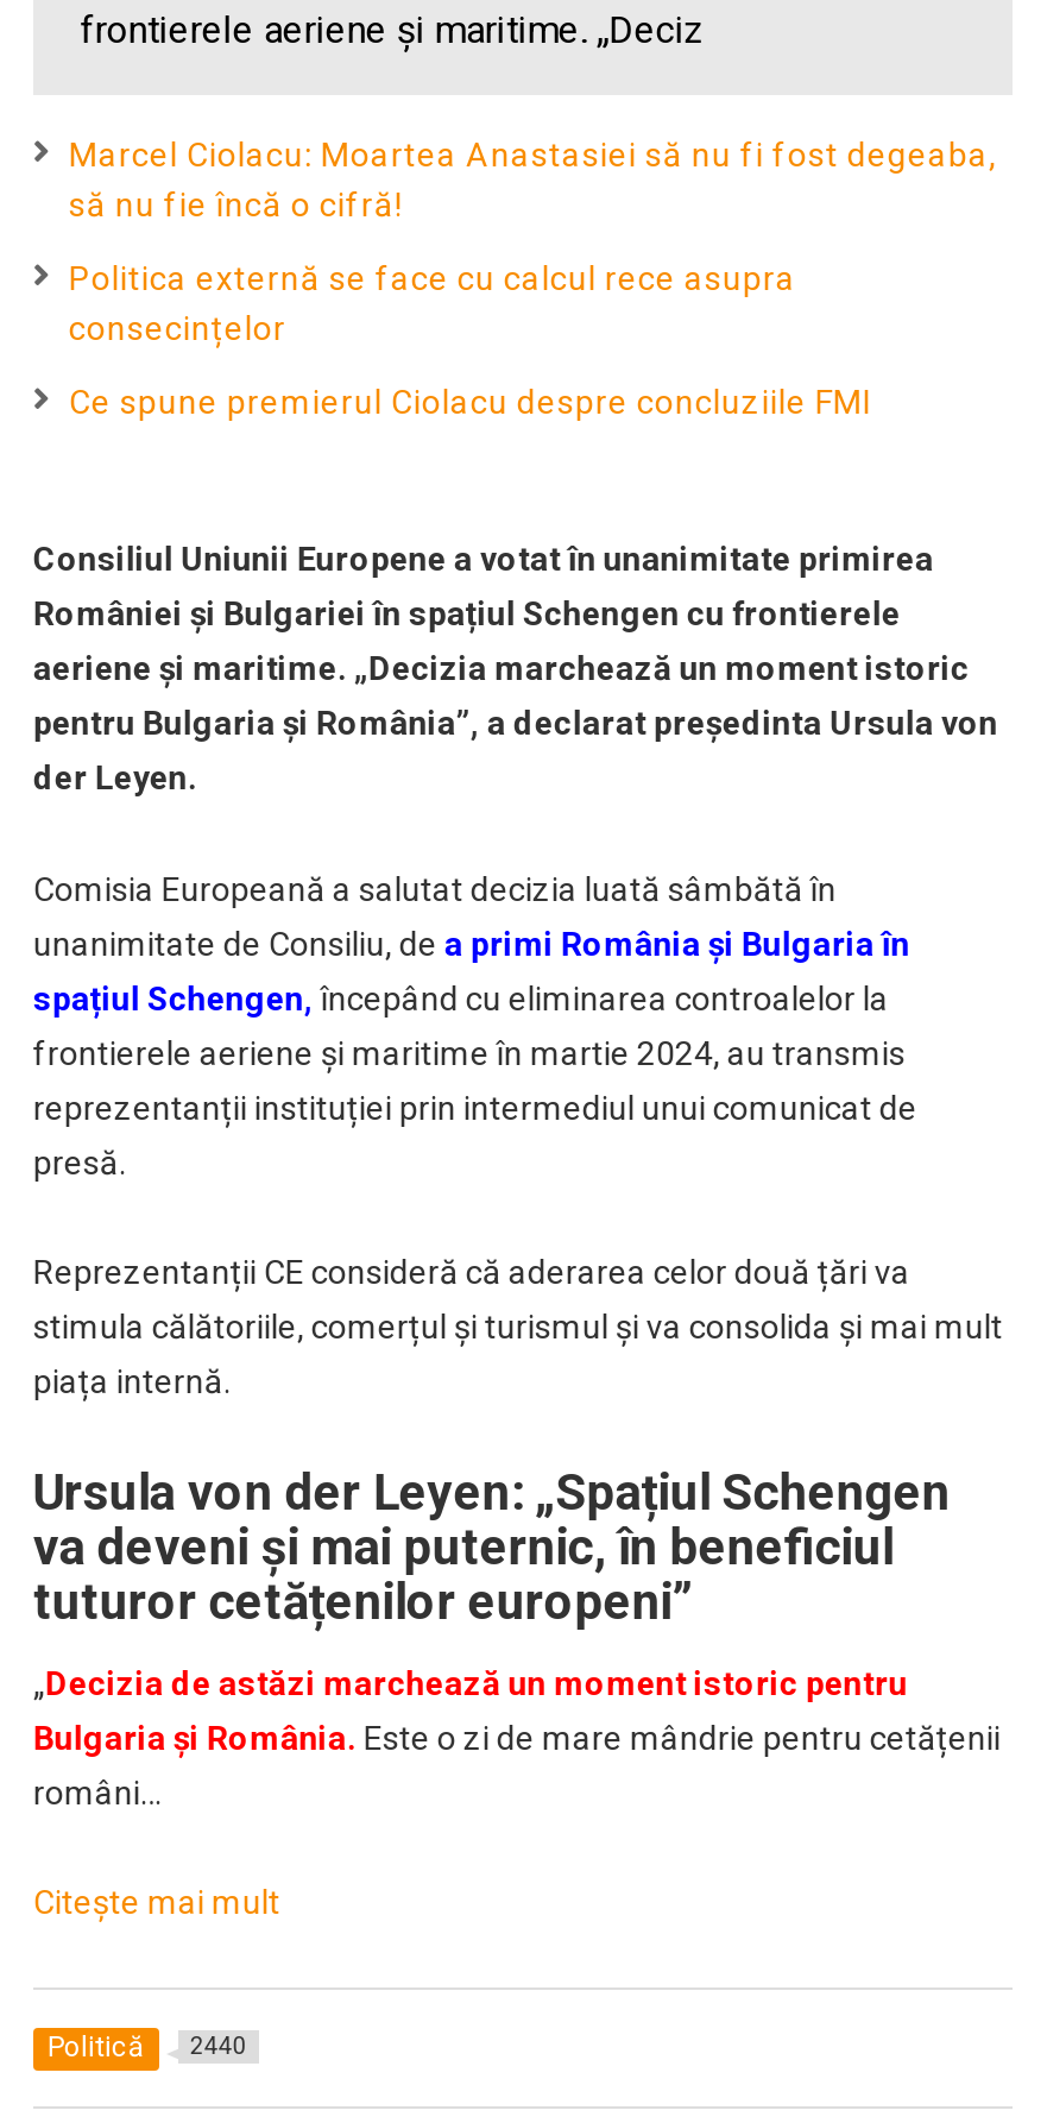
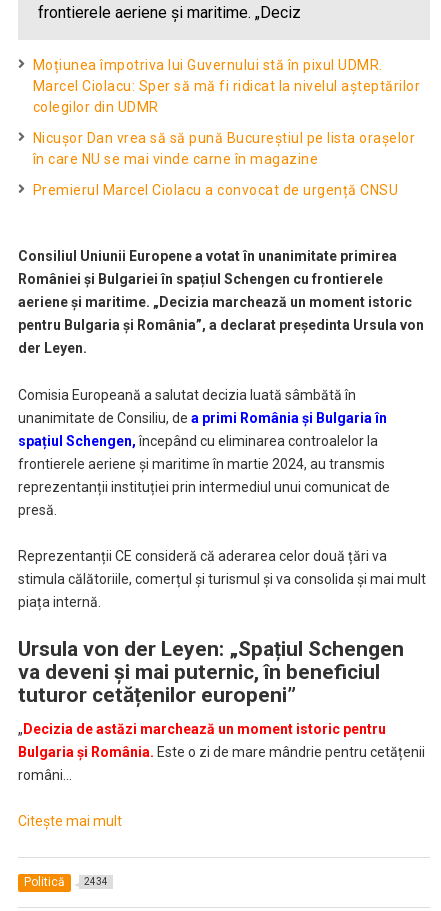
- Marcel Ciolacu: Moartea Anastasiei să nu fi fost degeaba,
- să nu fie încă o cifră!
+ Moțiunea împotriva lui Guvernului stă în pixul UDMR.
+ Marcel Ciolacu: Sper să mă fi ridicat la nivelul așteptărilor
+ colegilor din UDMR

- Politica externă se face cu calcul rece asupra
- consecințelor
+ Nicușor Dan vrea să să pună Bucureștiul pe lista orașelor
+ în care NU se mai vinde carne în magazine

- Ce spune premierul Ciolacu despre concluziile FMI
+ Premierul Marcel Ciolacu a convocat de urgență CNSU

- Politică 2440
+ Politică 2434
